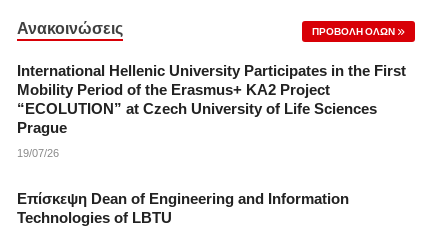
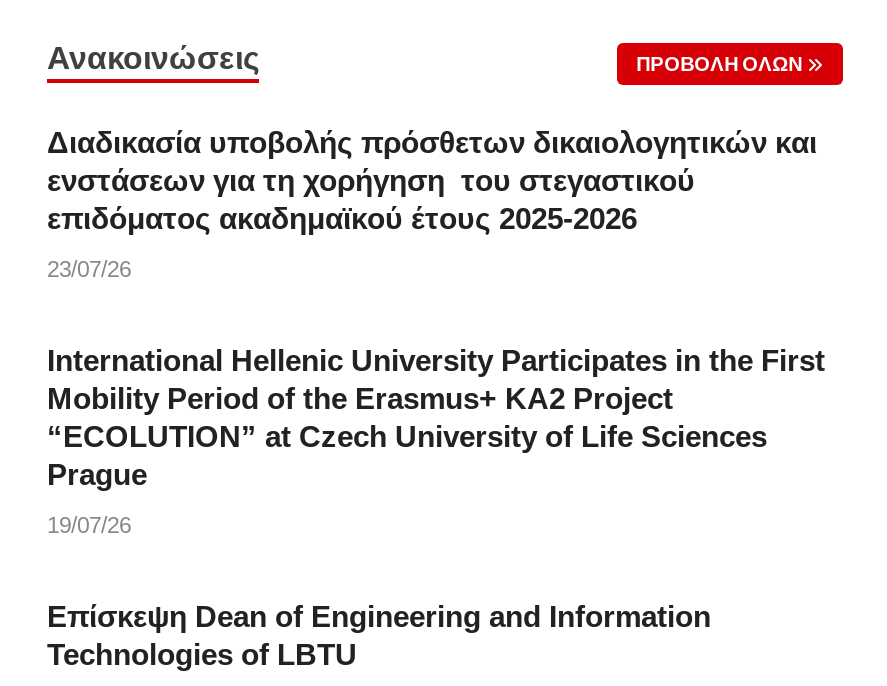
+ Διαδικασία υποβολής πρόσθετων δικαιολογητικών και
+ ενστάσεων για τη χορήγηση του στεγαστικού
+ επιδόματος ακαδημαϊκού έτους 2025-2026
+ 23/07/26
